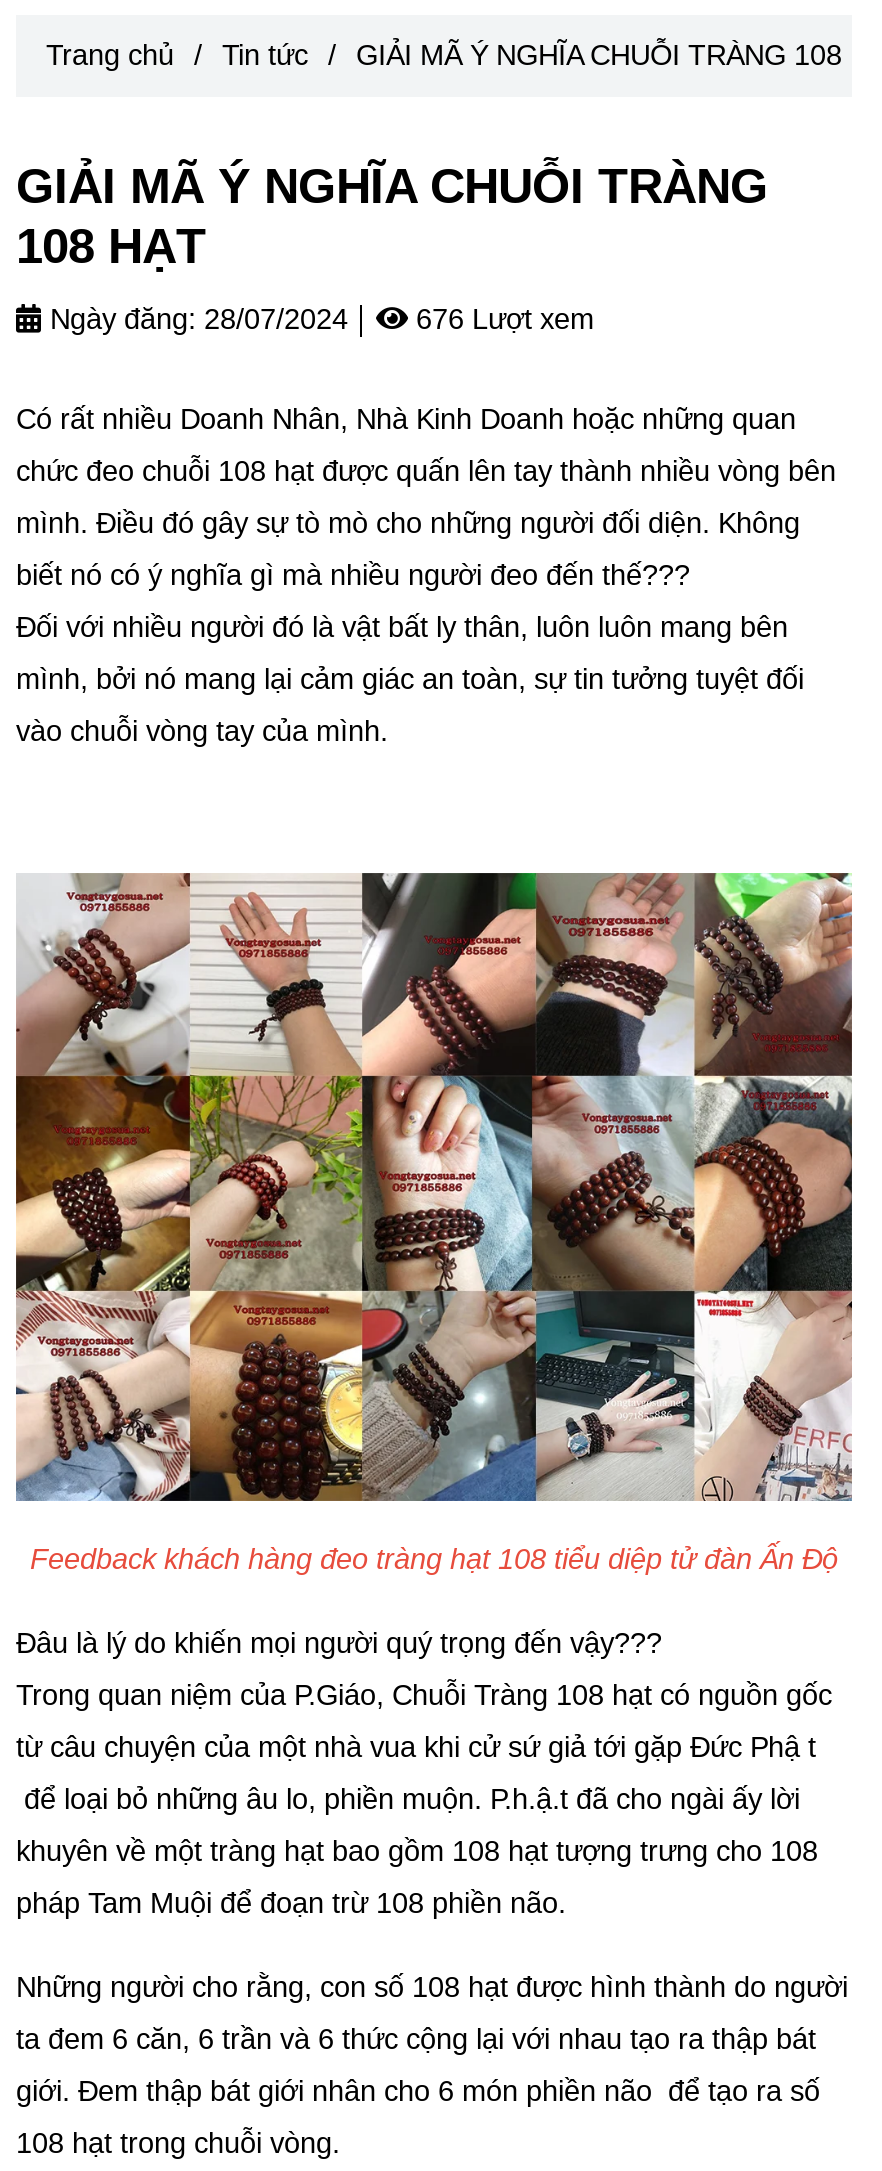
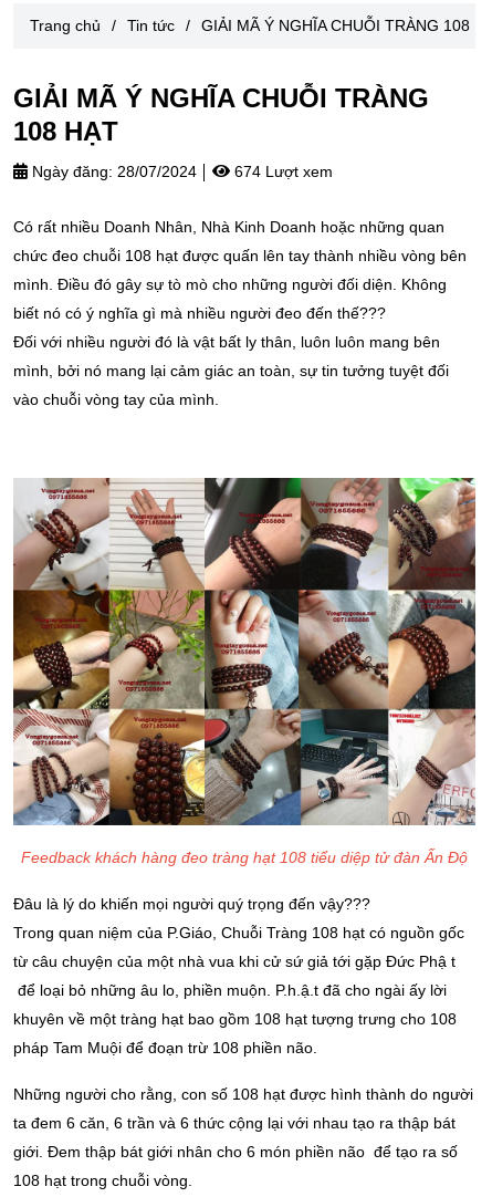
- Ngày đăng: 28/07/2024 676 Lượt xem
+ Ngày đăng: 28/07/2024 674 Lượt xem
